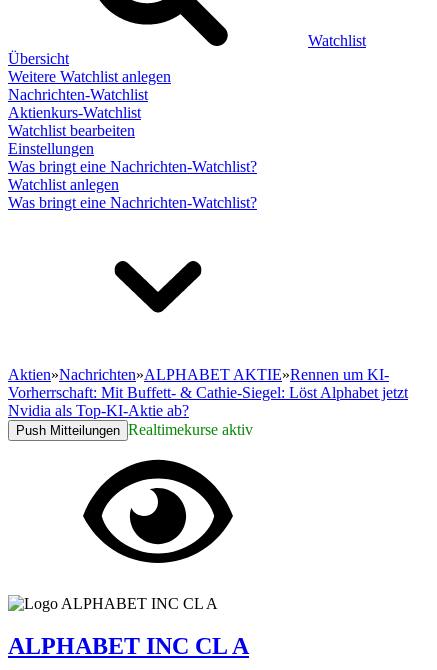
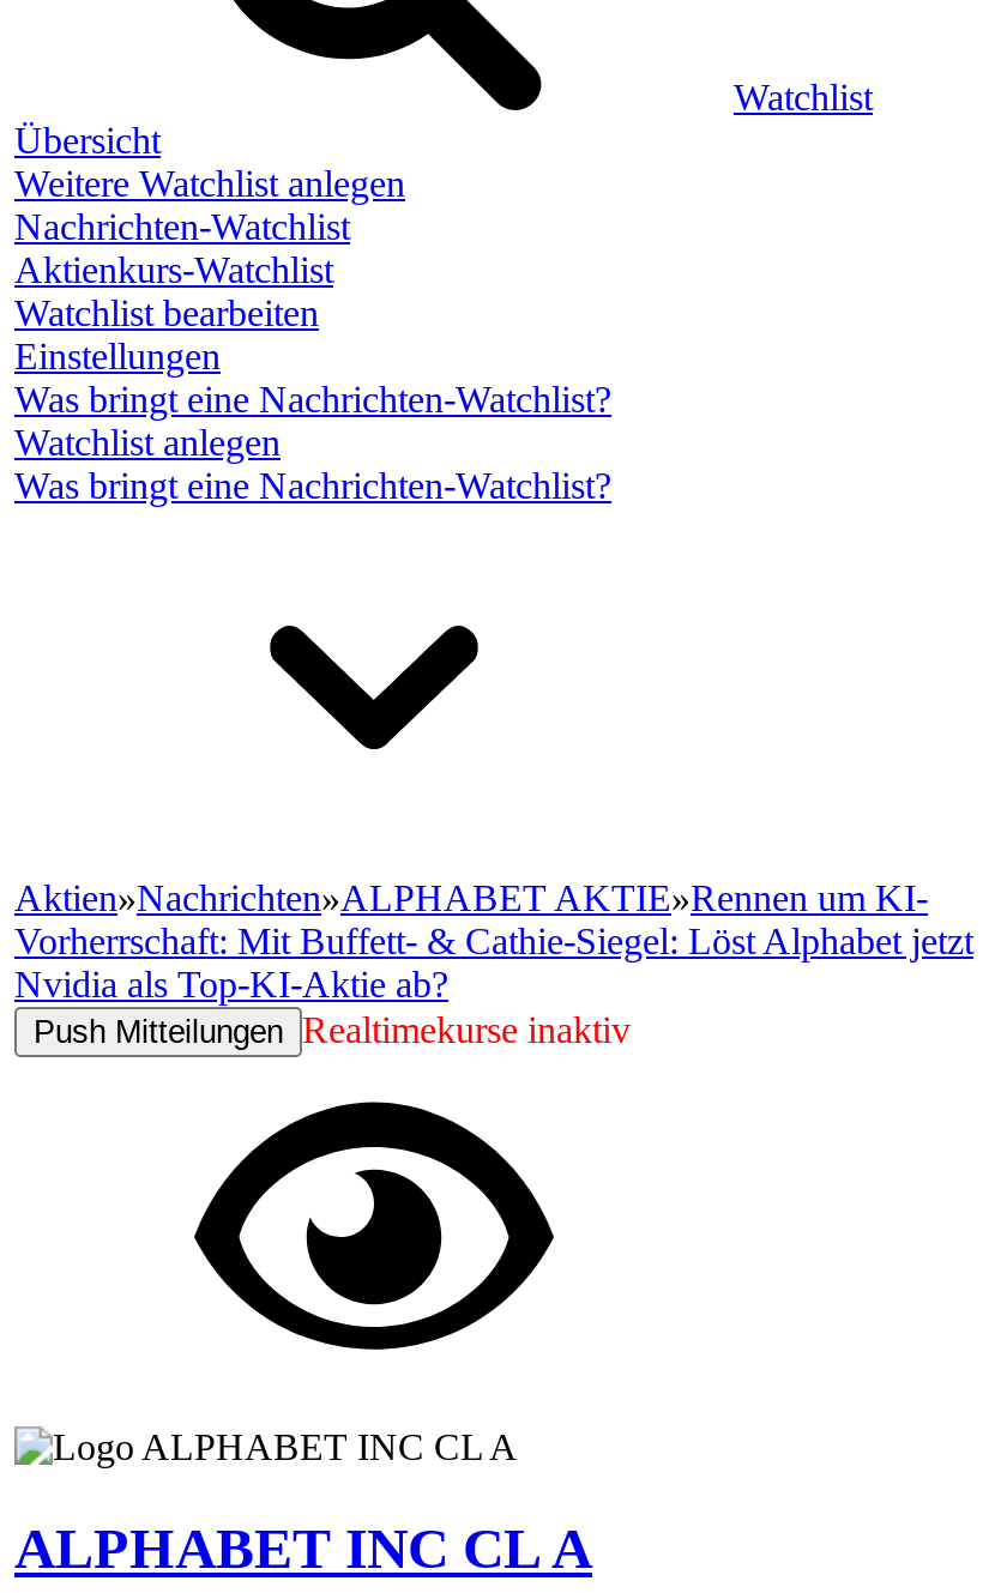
- Push Mitteilungen Realtimekurse aktiv
+ Push Mitteilungen Realtimekurse inaktiv
